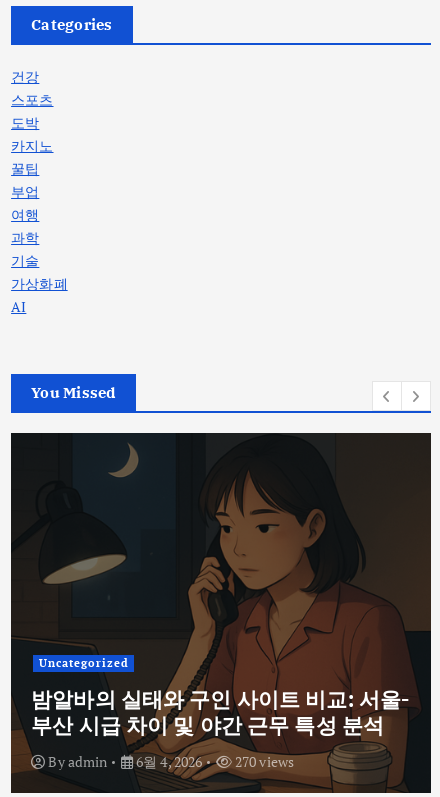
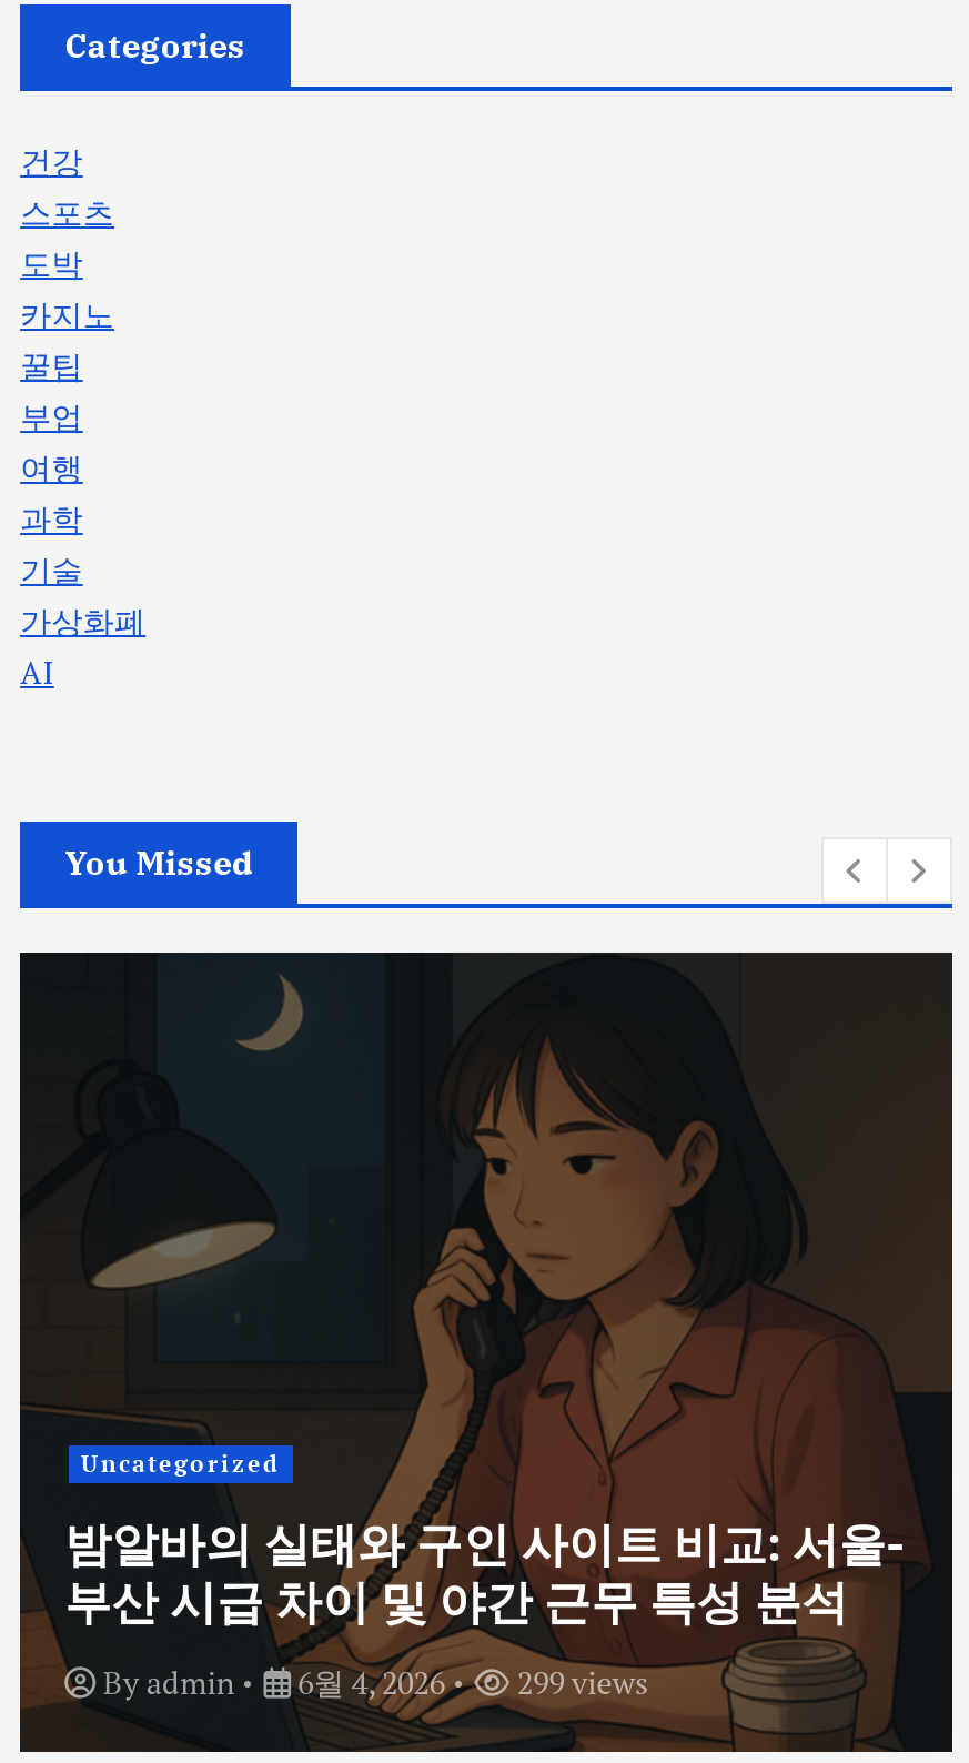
- By admin 6월 4, 2026 270 views
+ By admin 6월 4, 2026 299 views
